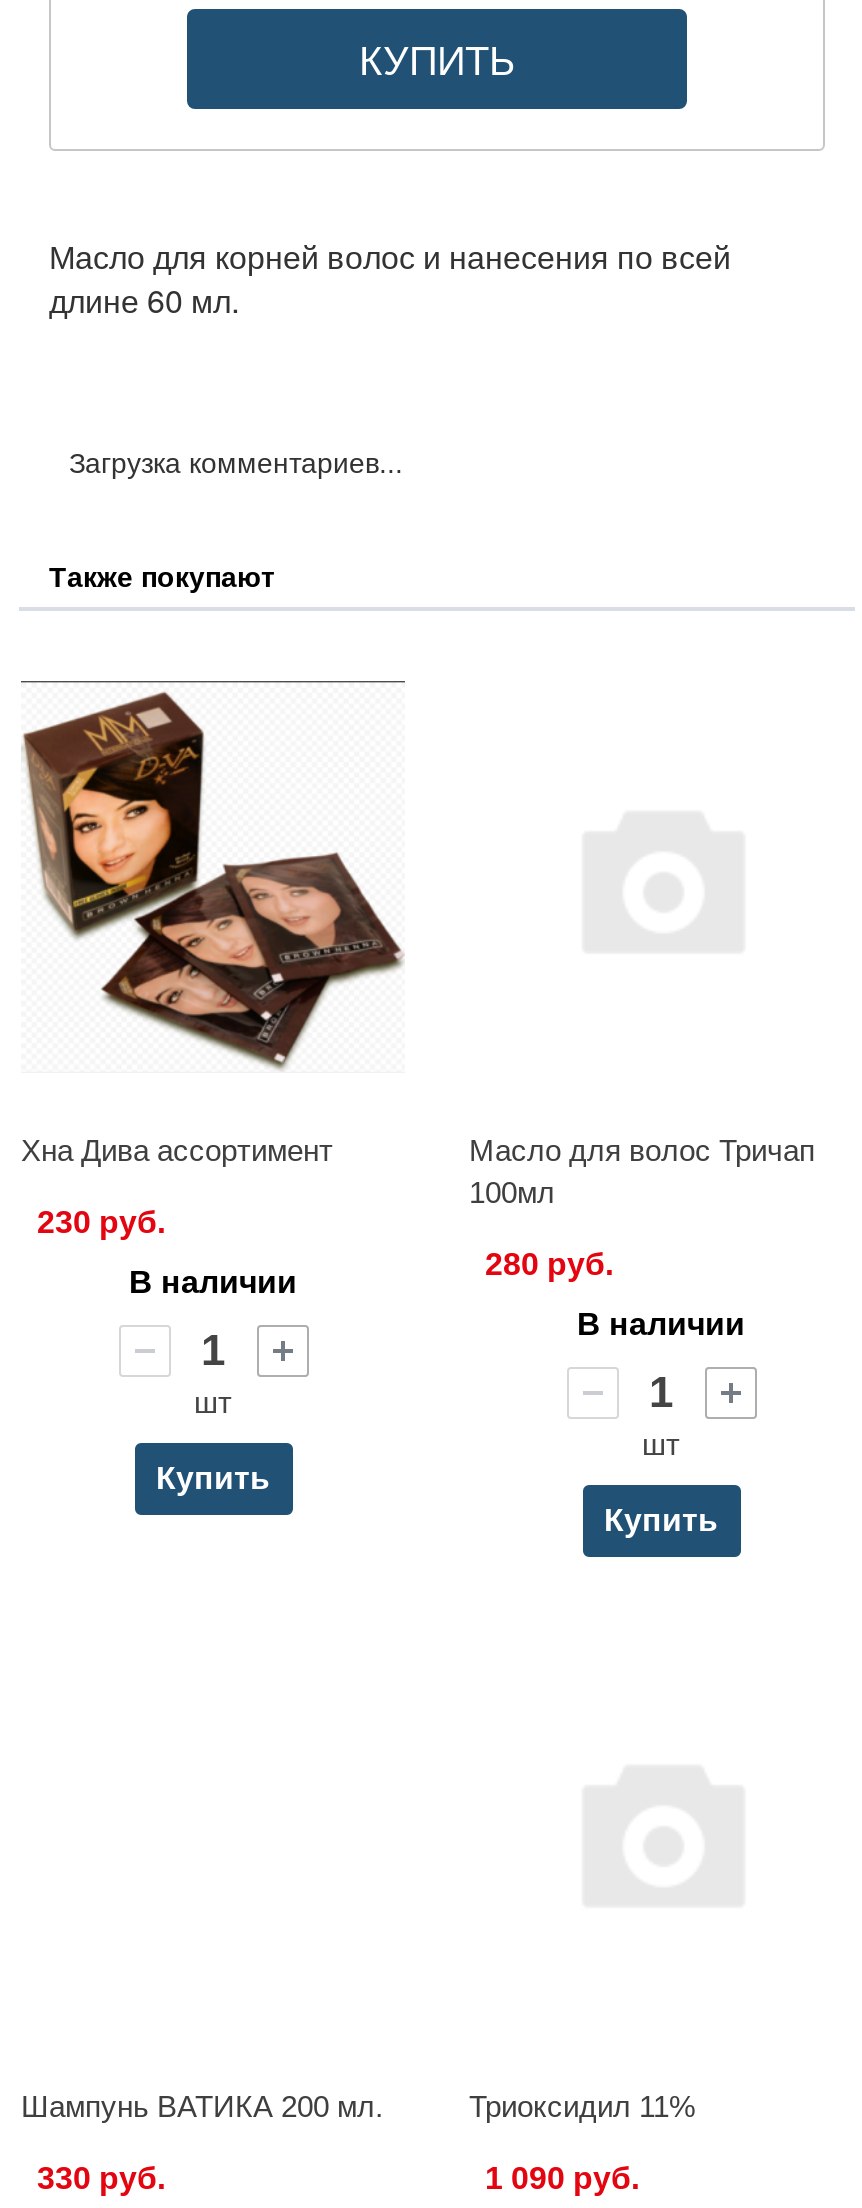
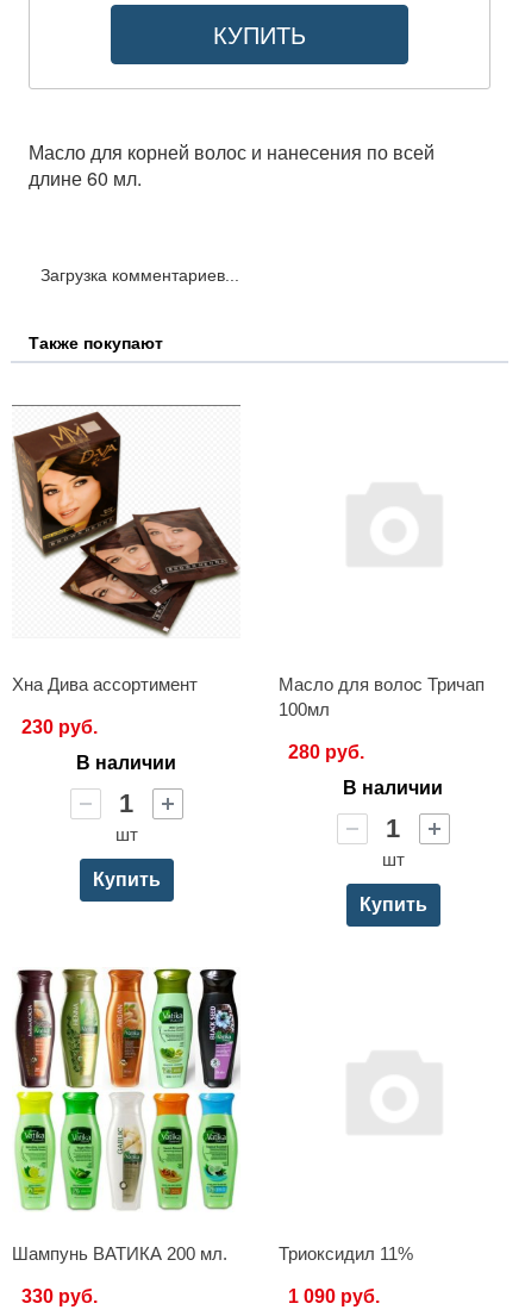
+ [image]
